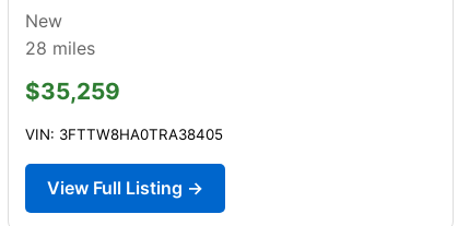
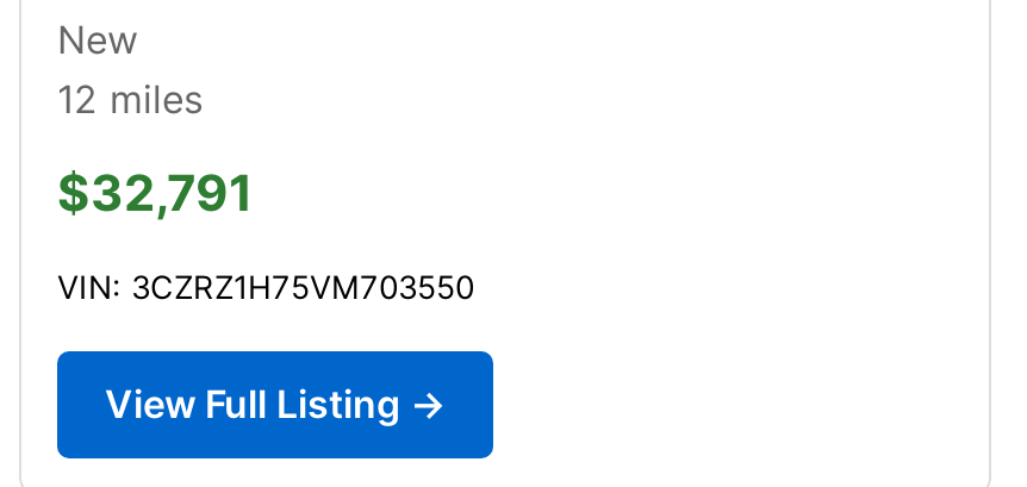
- 28 miles
+ 12 miles

- $35,259
+ $32,791

- VIN: 3FTTW8HA0TRA38405
+ VIN: 3CZRZ1H75VM703550
